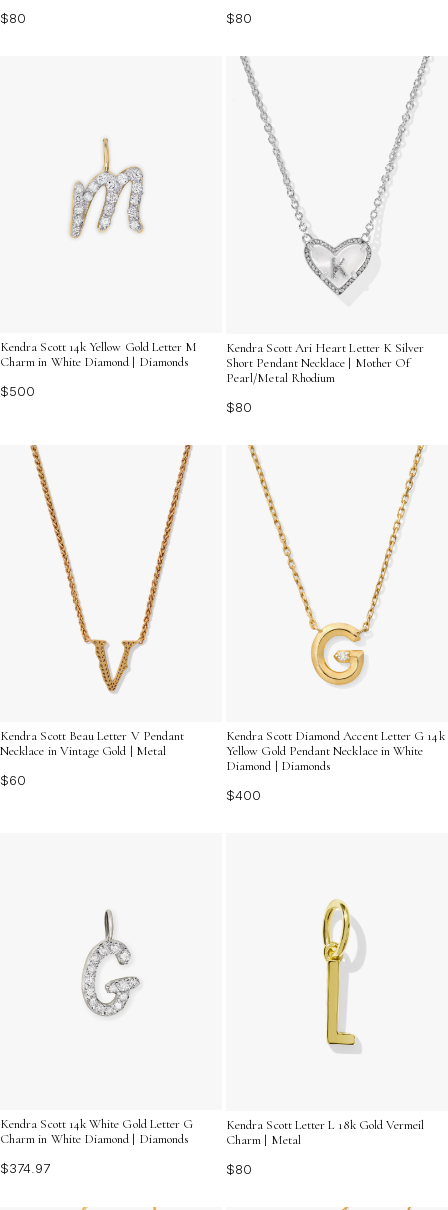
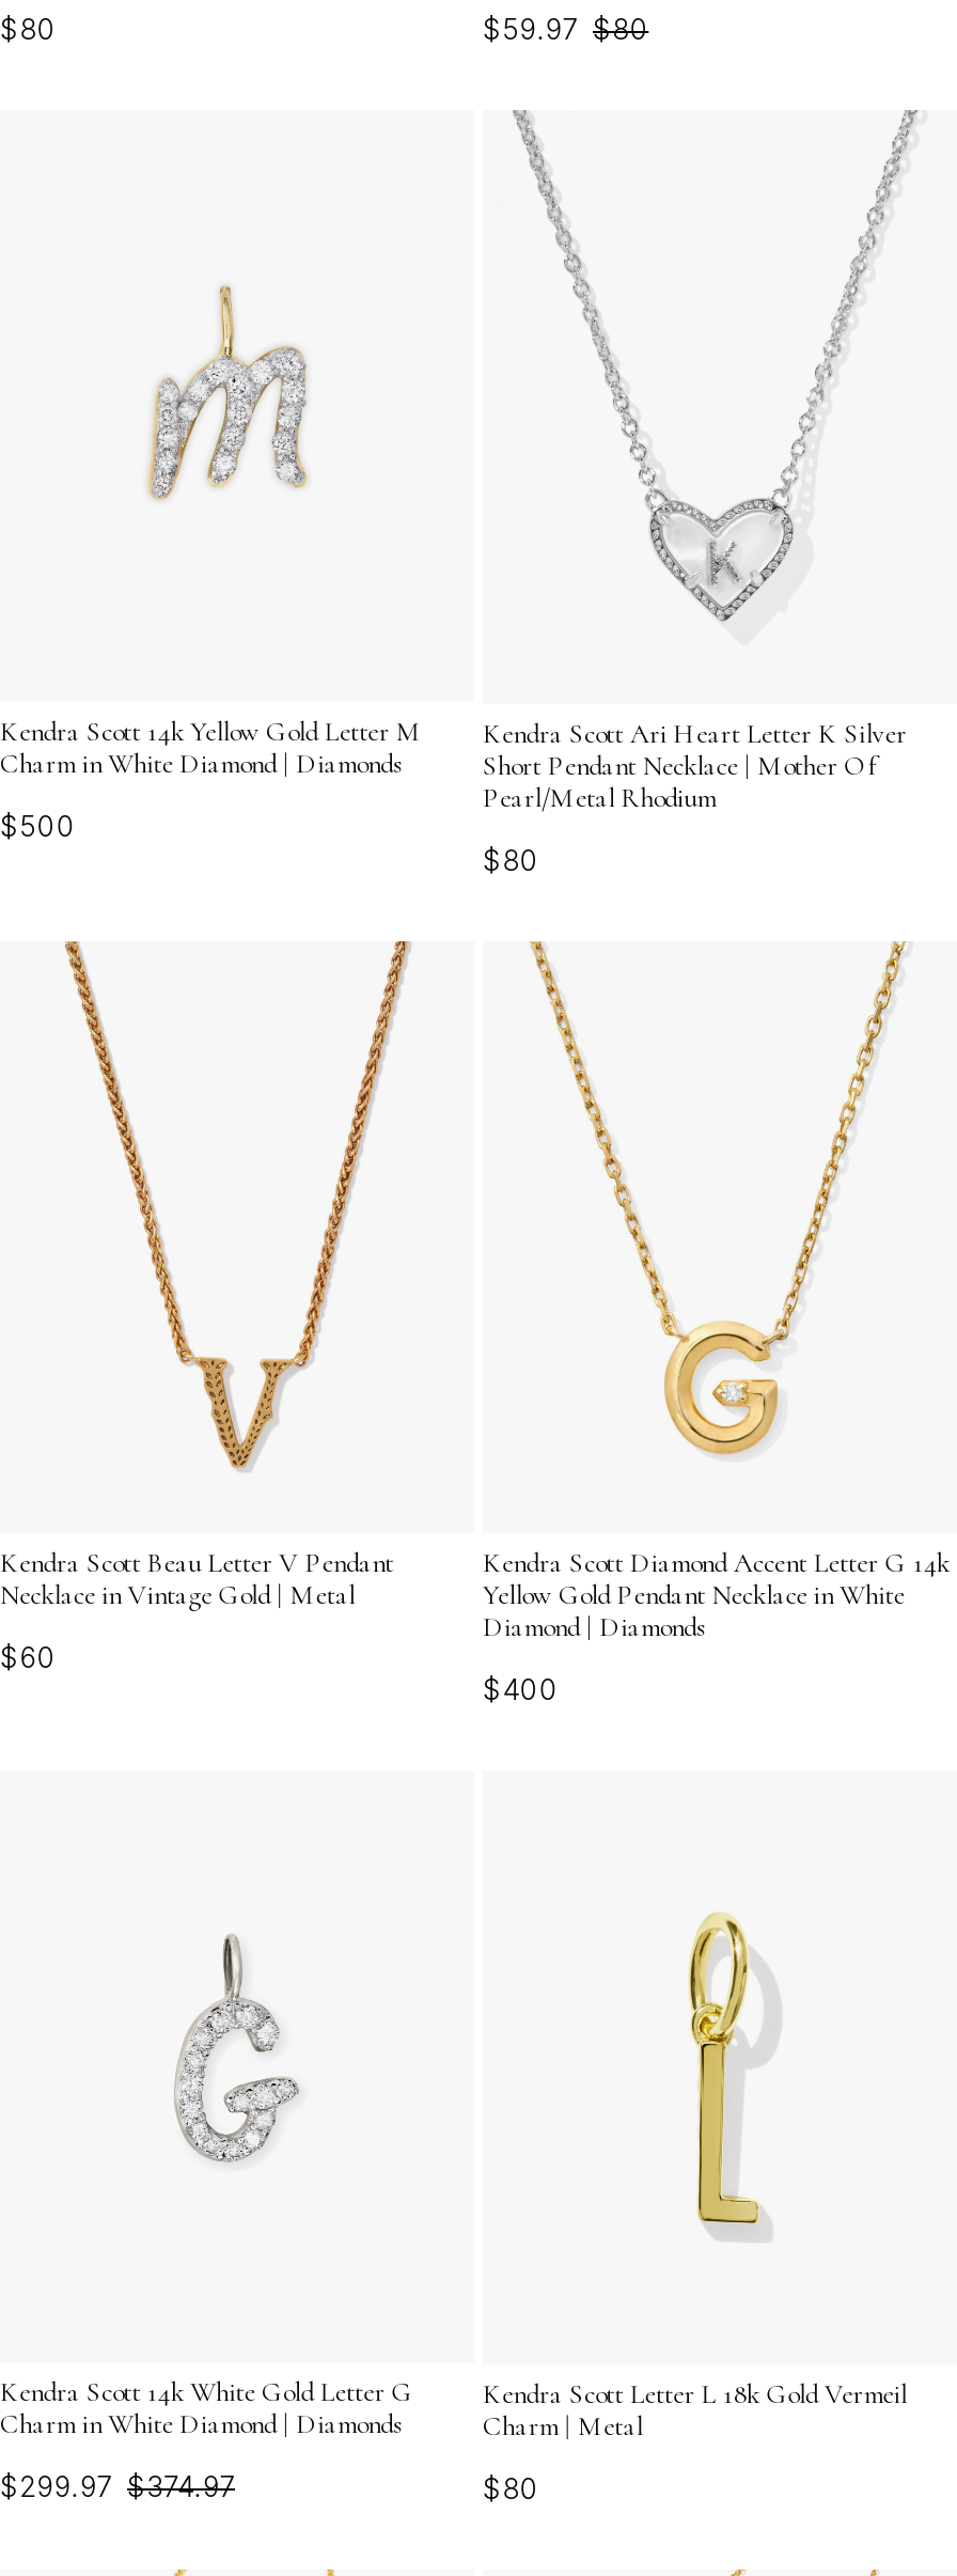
- $80
+ $59.97 $80

- $374.97
+ $299.97 $374.97
